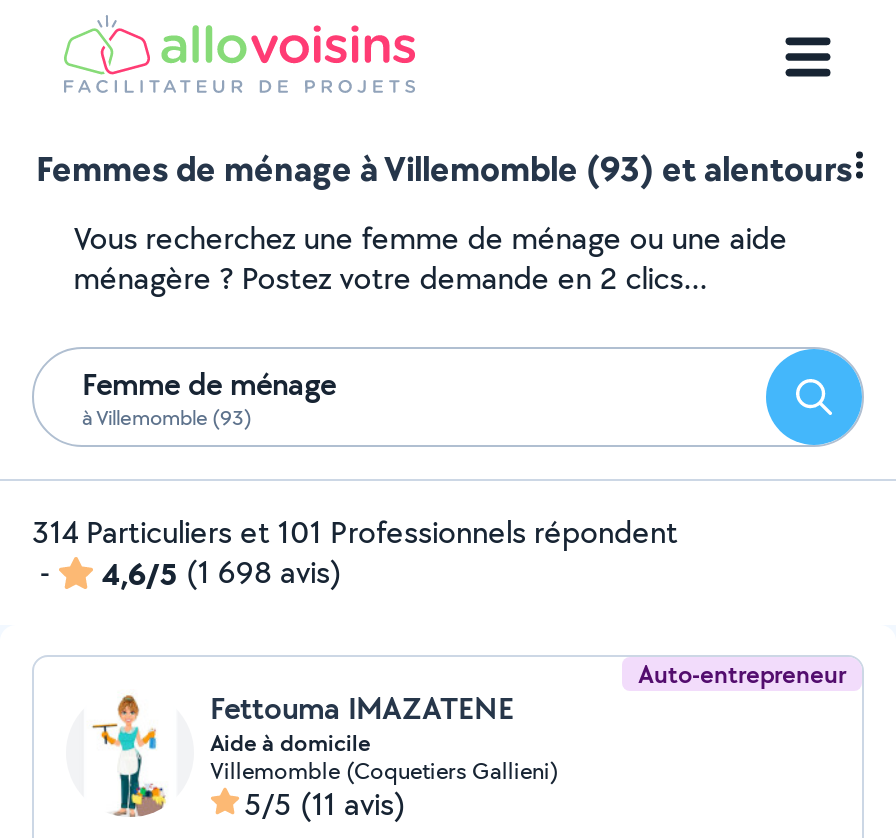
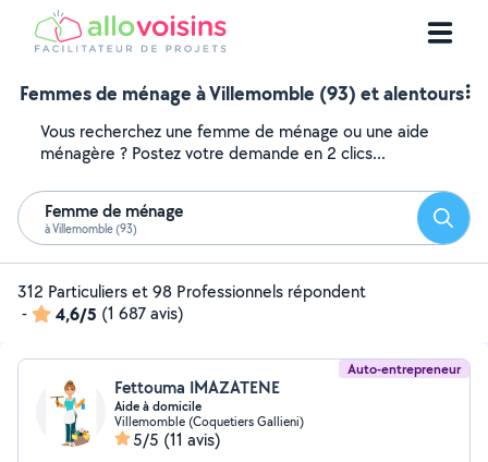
- 314 Particuliers et 101 Professionnels répondent
+ 312 Particuliers et 98 Professionnels répondent

- 4,6/5 (1 698 avis)
+ 4,6/5 (1 687 avis)
